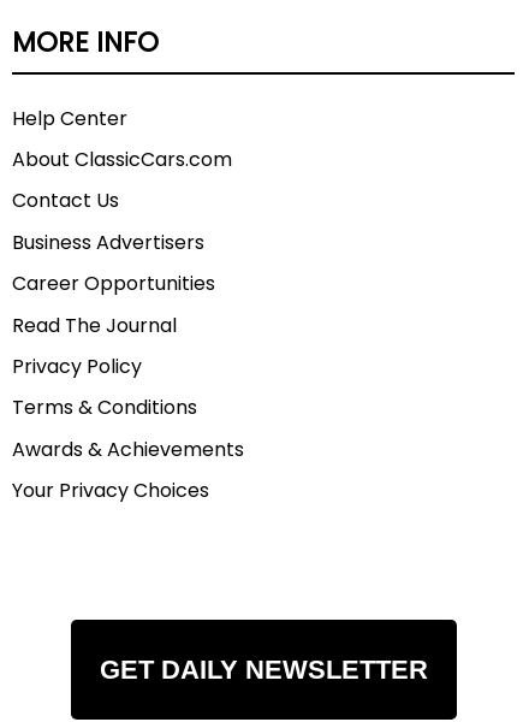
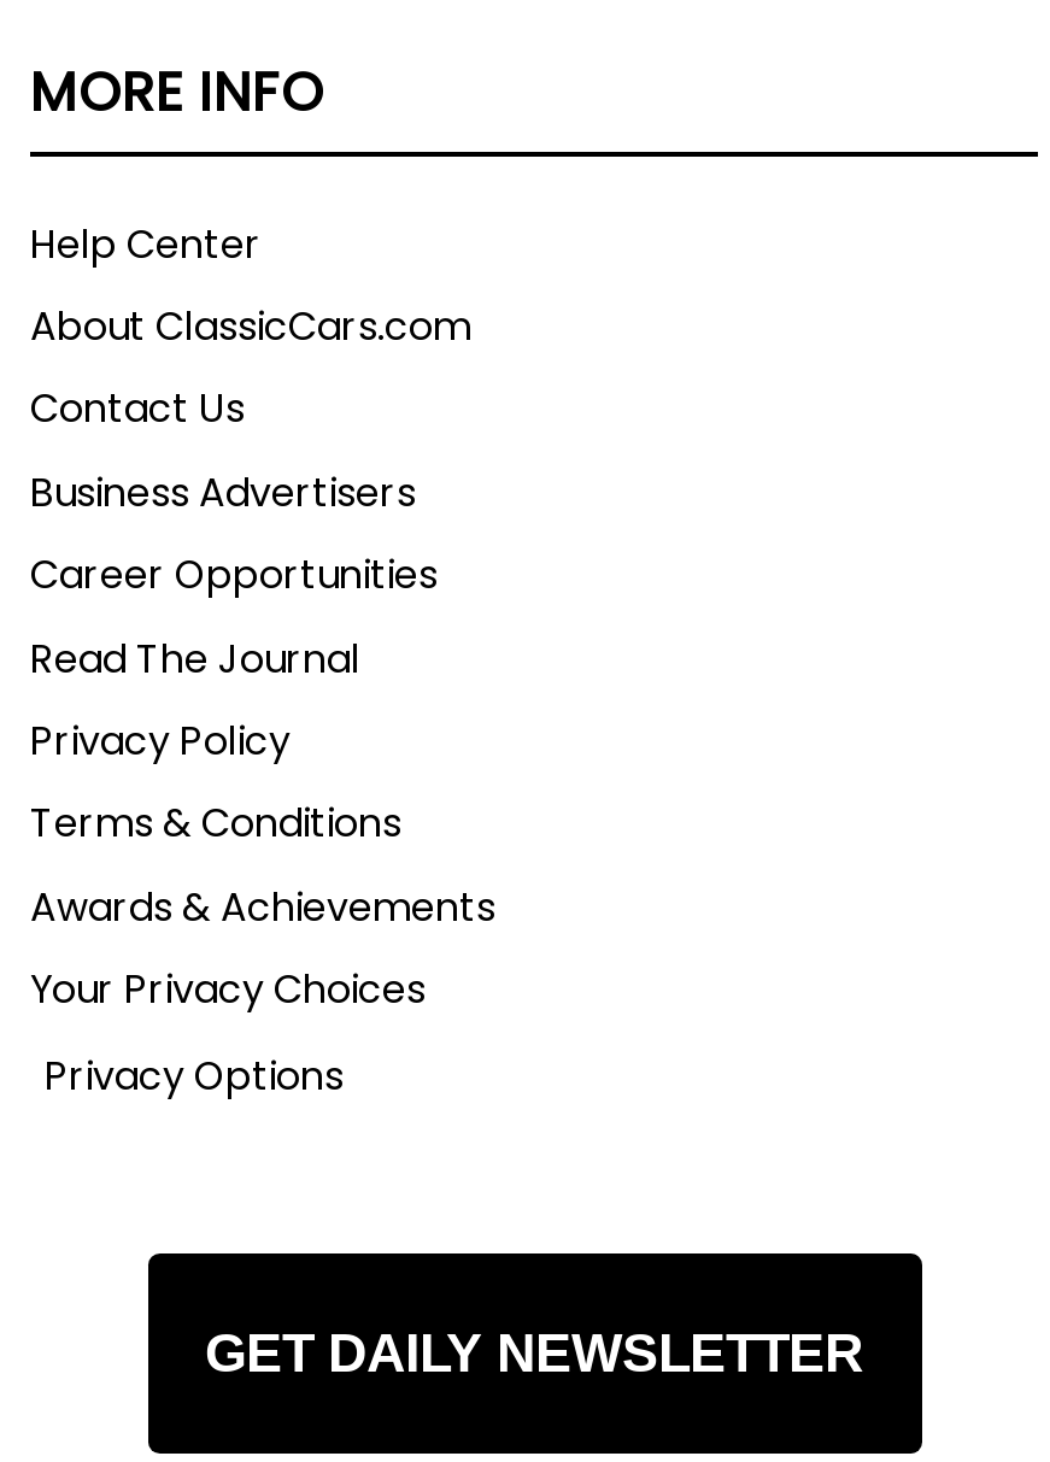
+ Privacy Options
